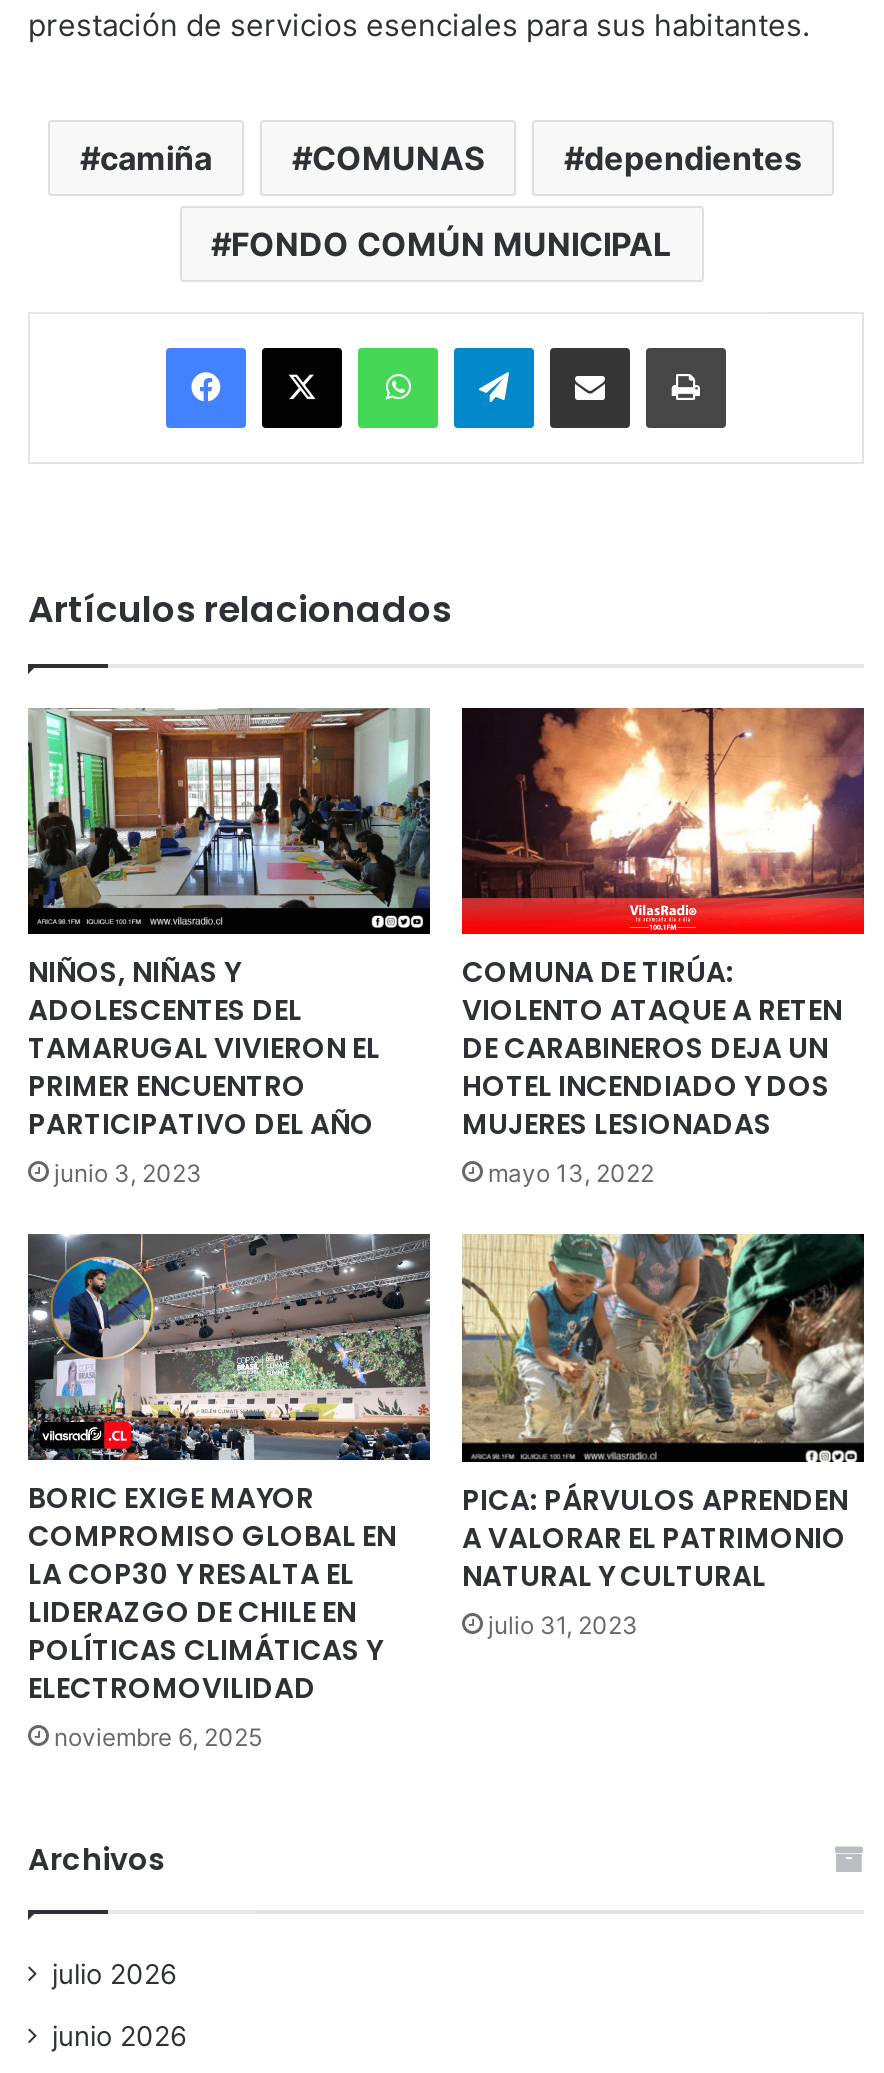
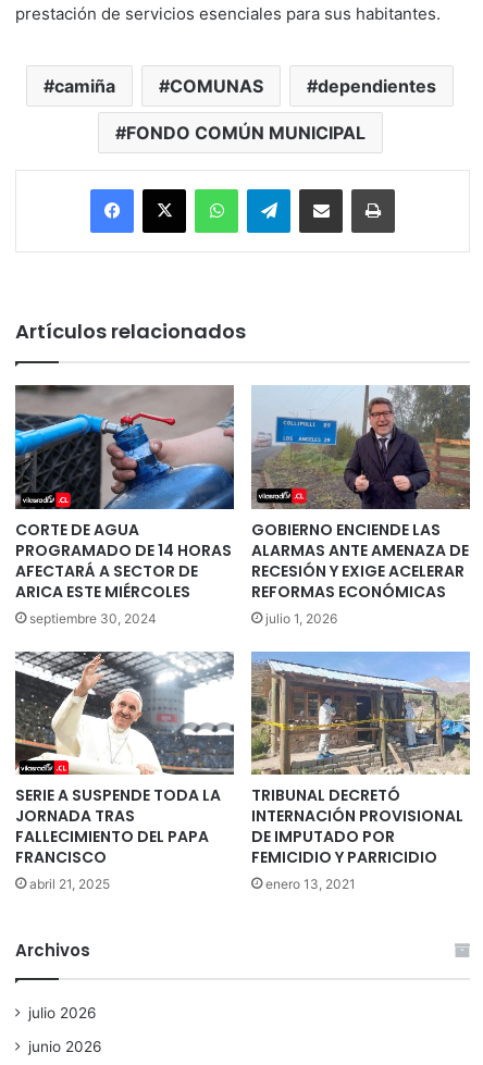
- [image]
- NIÑOS, NIÑAS Y
- ADOLESCENTES DEL
- TAMARUGAL VIVIERON EL
- PRIMER ENCUENTRO
- PARTICIPATIVO DEL AÑO
- junio 3, 2023
+ [image]
+ CORTE DE AGUA
+ PROGRAMADO DE 14 HORAS
+ AFECTARÁ A SECTOR DE
+ ARICA ESTE MIÉRCOLES
+ septiembre 30, 2024

- [image]
+ [image]

- COMUNA DE TIRÚA:
- VIOLENTO ATAQUE A RETEN
- DE CARABINEROS DEJA UN
- HOTEL INCENDIADO Y DOS
- MUJERES LESIONADAS
- mayo 13, 2022
+ GOBIERNO ENCIENDE LAS
+ ALARMAS ANTE AMENAZA DE
+ RECESIÓN Y EXIGE ACELERAR
+ REFORMAS ECONÓMICAS
+ julio 1, 2026

- [image]
- BORIC EXIGE MAYOR
- COMPROMISO GLOBAL EN
- LA COP30 Y RESALTA EL
- LIDERAZGO DE CHILE EN
- POLÍTICAS CLIMÁTICAS Y
- ELECTROMOVILIDAD
- noviembre 6, 2025
+ [image]
+ SERIE A SUSPENDE TODA LA
+ JORNADA TRAS
+ FALLECIMIENTO DEL PAPA
+ FRANCISCO
+ abril 21, 2025

- [image]
+ [image]

- PICA: PÁRVULOS APRENDEN
- A VALORAR EL PATRIMONIO
- NATURAL Y CULTURAL
- julio 31, 2023
+ TRIBUNAL DECRETÓ
+ INTERNACIÓN PROVISIONAL
+ DE IMPUTADO POR
+ FEMICIDIO Y PARRICIDIO
+ enero 13, 2021
